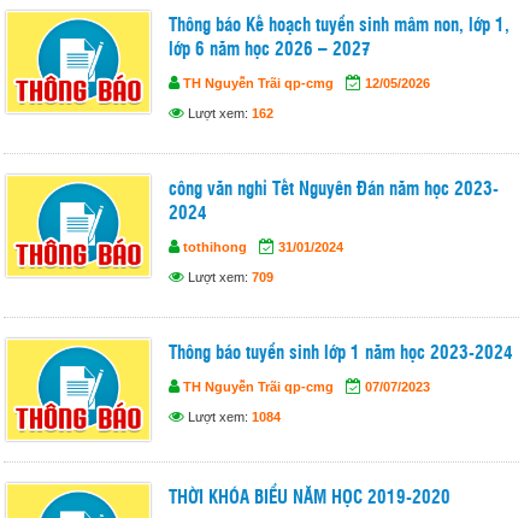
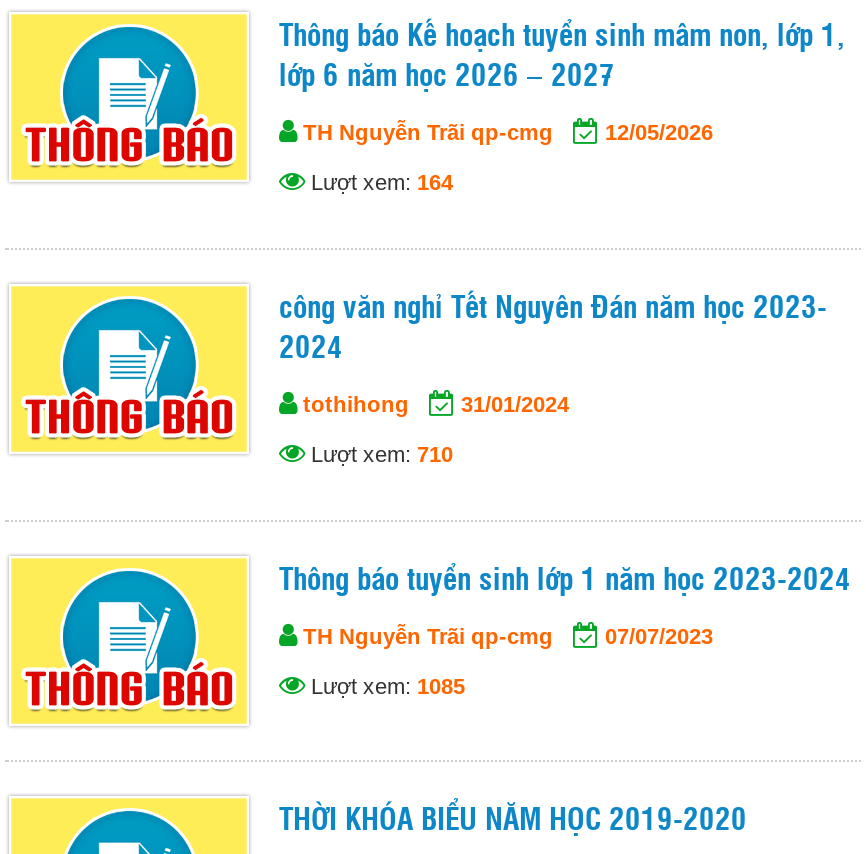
- Lượt xem: 162
+ Lượt xem: 164

- Lượt xem: 709
+ Lượt xem: 710

- Lượt xem: 1084
+ Lượt xem: 1085
